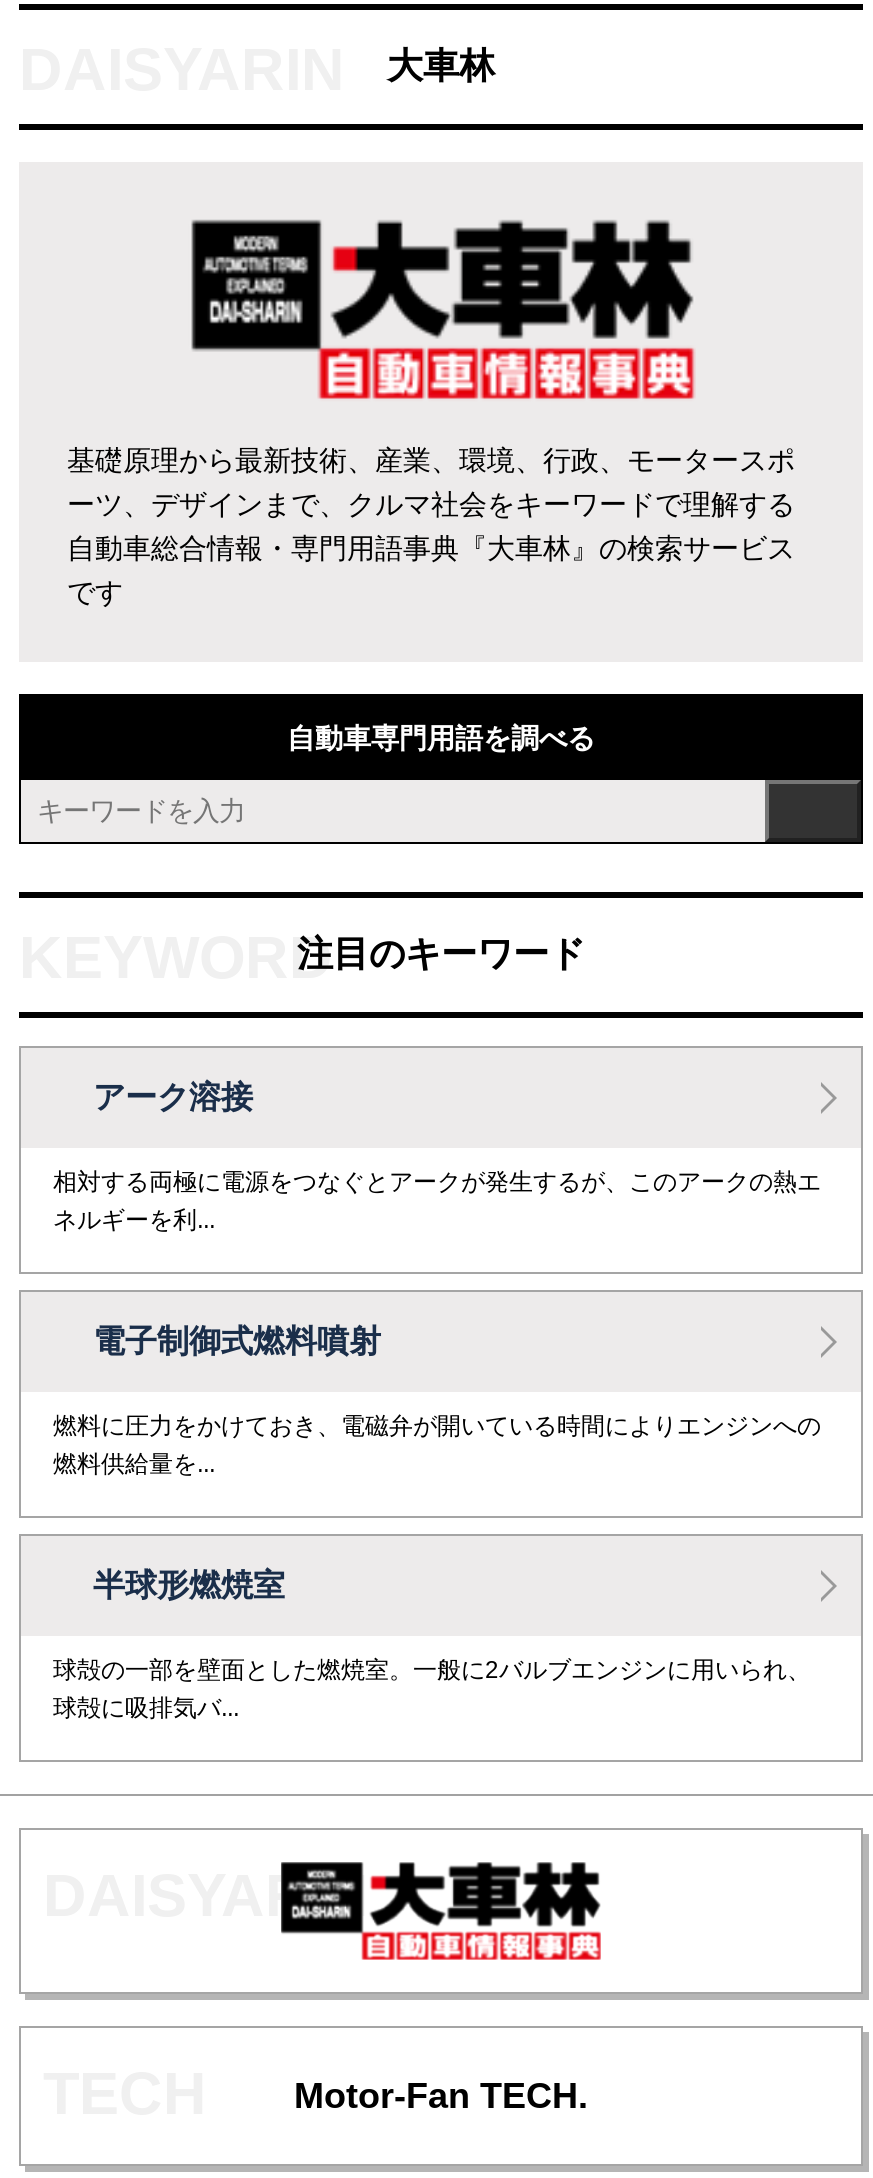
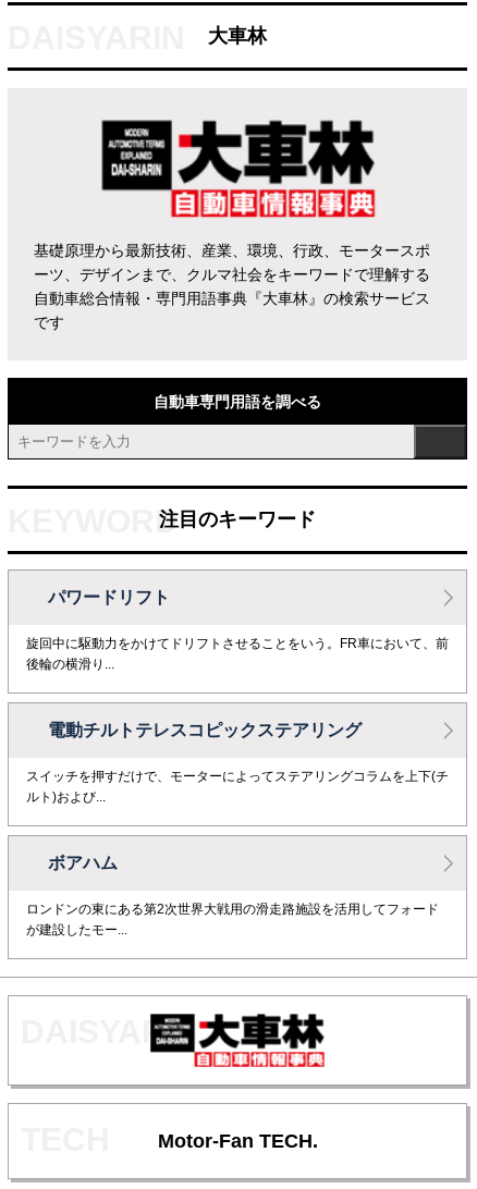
- アーク溶接
+ パワードリフト

- 相対する両極に電源をつなぐとアークが発生するが、このアークの熱エ
- ネルギーを利...
+ 旋回中に駆動力をかけてドリフトさせることをいう。FR車において、前
+ 後輪の横滑り...

- 電子制御式燃料噴射
+ 電動チルトテレスコピックステアリング

- 燃料に圧力をかけておき、電磁弁が開いている時間によりエンジンへの
- 燃料供給量を...
+ スイッチを押すだけで、モーターによってステアリングコラムを上下(チ
+ ルト)および...

- 半球形燃焼室
+ ボアハム

- 球殻の一部を壁面とした燃焼室。一般に2バルブエンジンに用いられ、
- 球殻に吸排気バ...
+ ロンドンの東にある第2次世界大戦用の滑走路施設を活用してフォード
+ が建設したモー...
